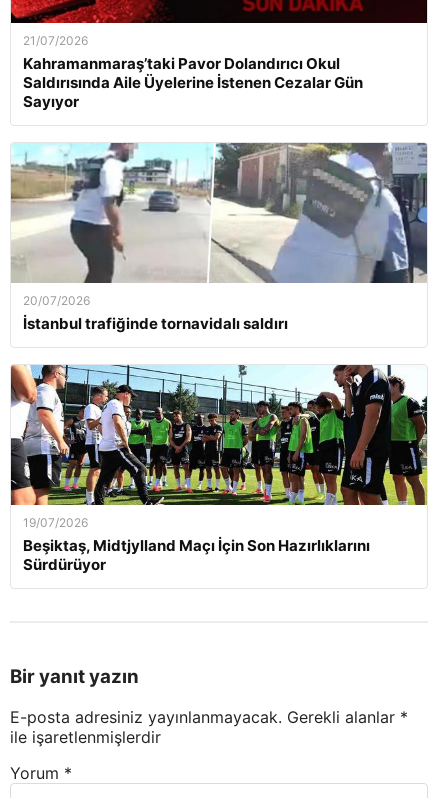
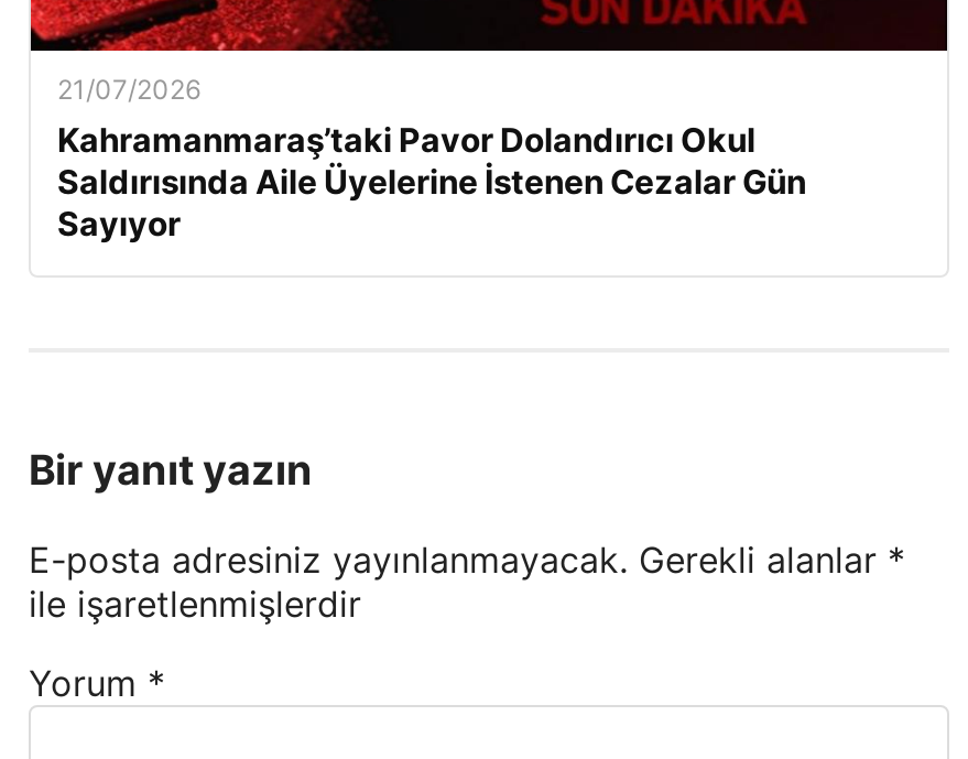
- [image]
- 20/07/2026
- İstanbul trafiğinde tornavidalı saldırı

- [image]
- 19/07/2026
- Beşiktaş, Midtjylland Maçı İçin Son Hazırlıklarını
- Sürdürüyor
